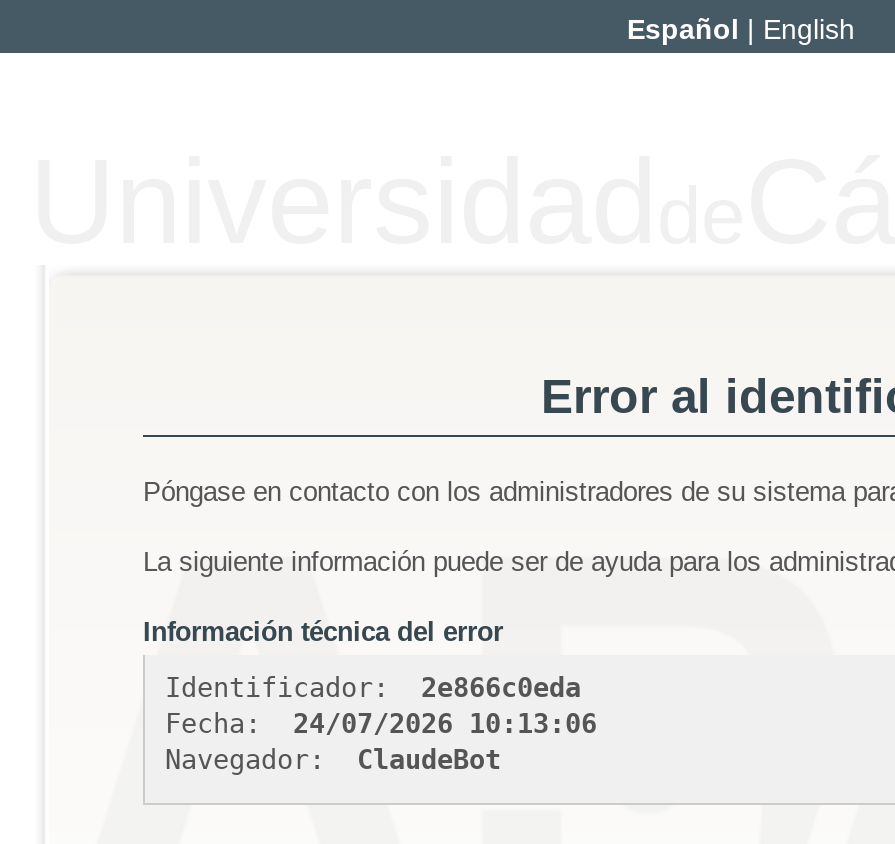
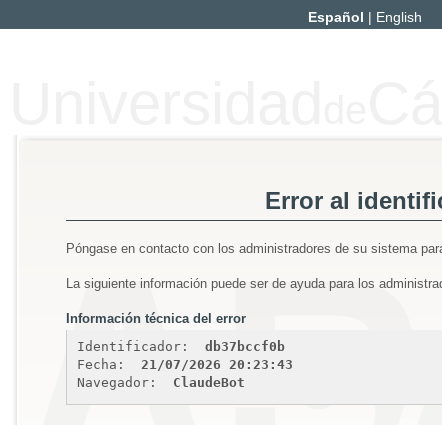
- Identificador: 2e866c0eda
+ Identificador: db37bccf0b

- Fecha: 24/07/2026 10:13:06
+ Fecha: 21/07/2026 20:23:43
